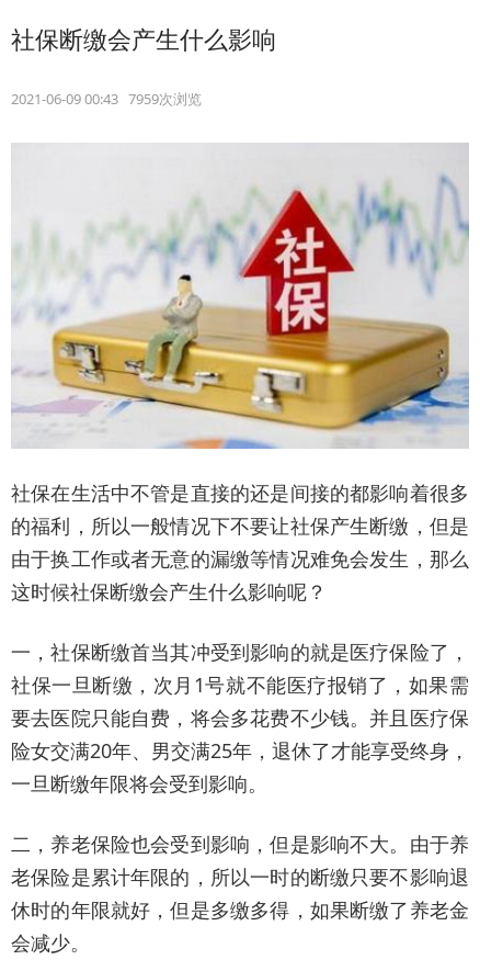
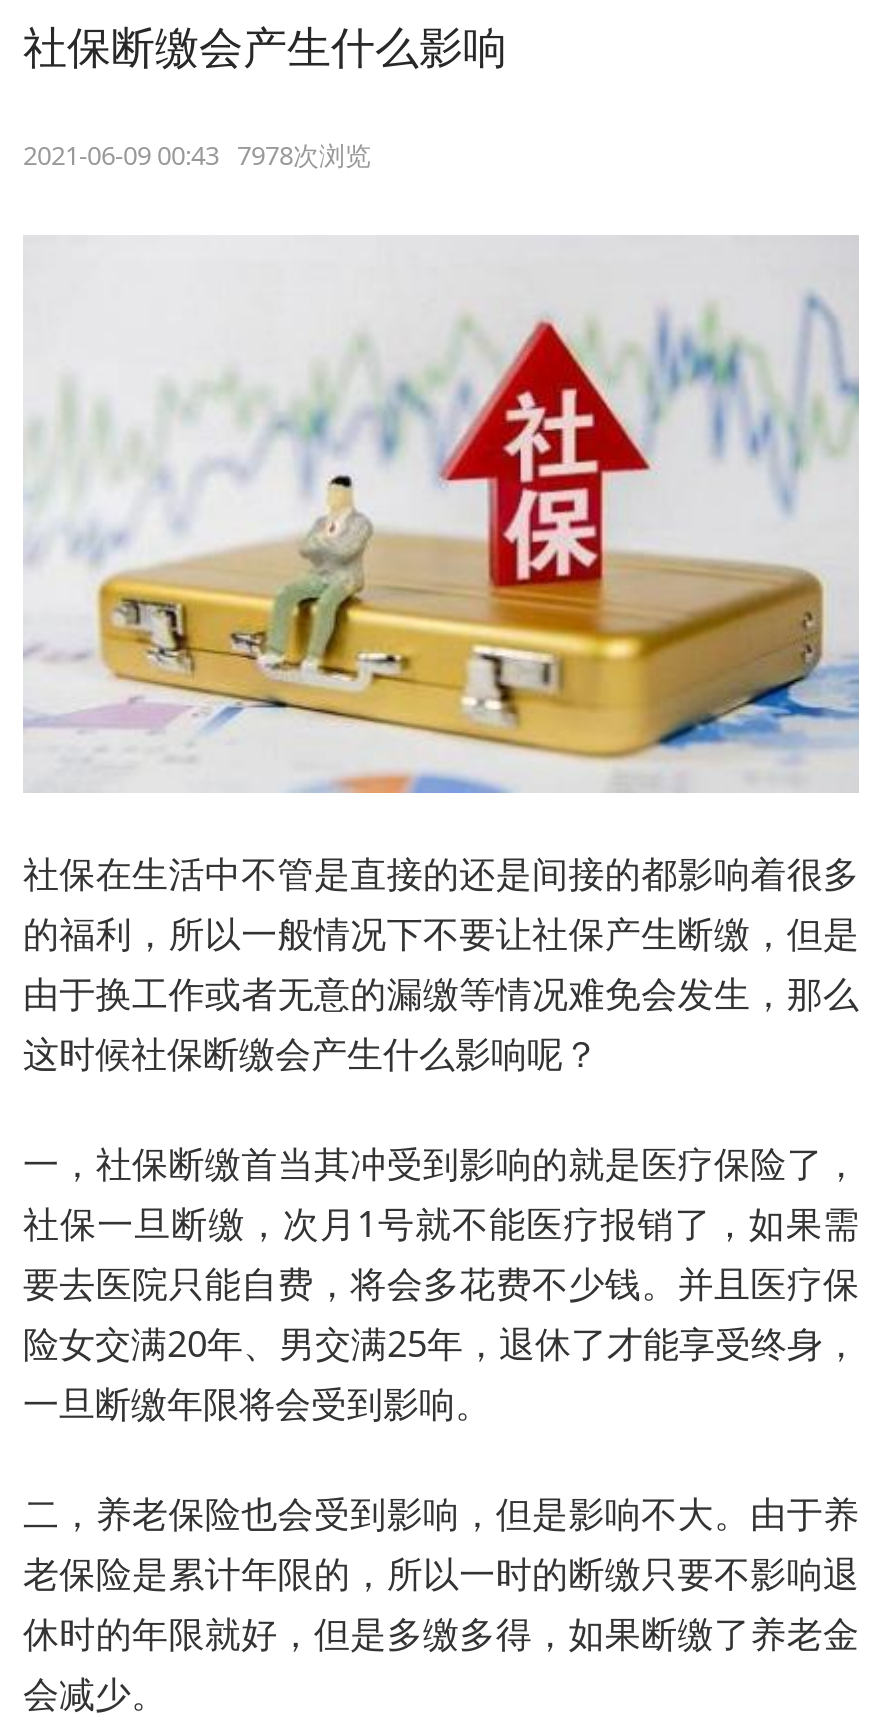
- 2021-06-09 00:43 7959次浏览
+ 2021-06-09 00:43 7978次浏览
